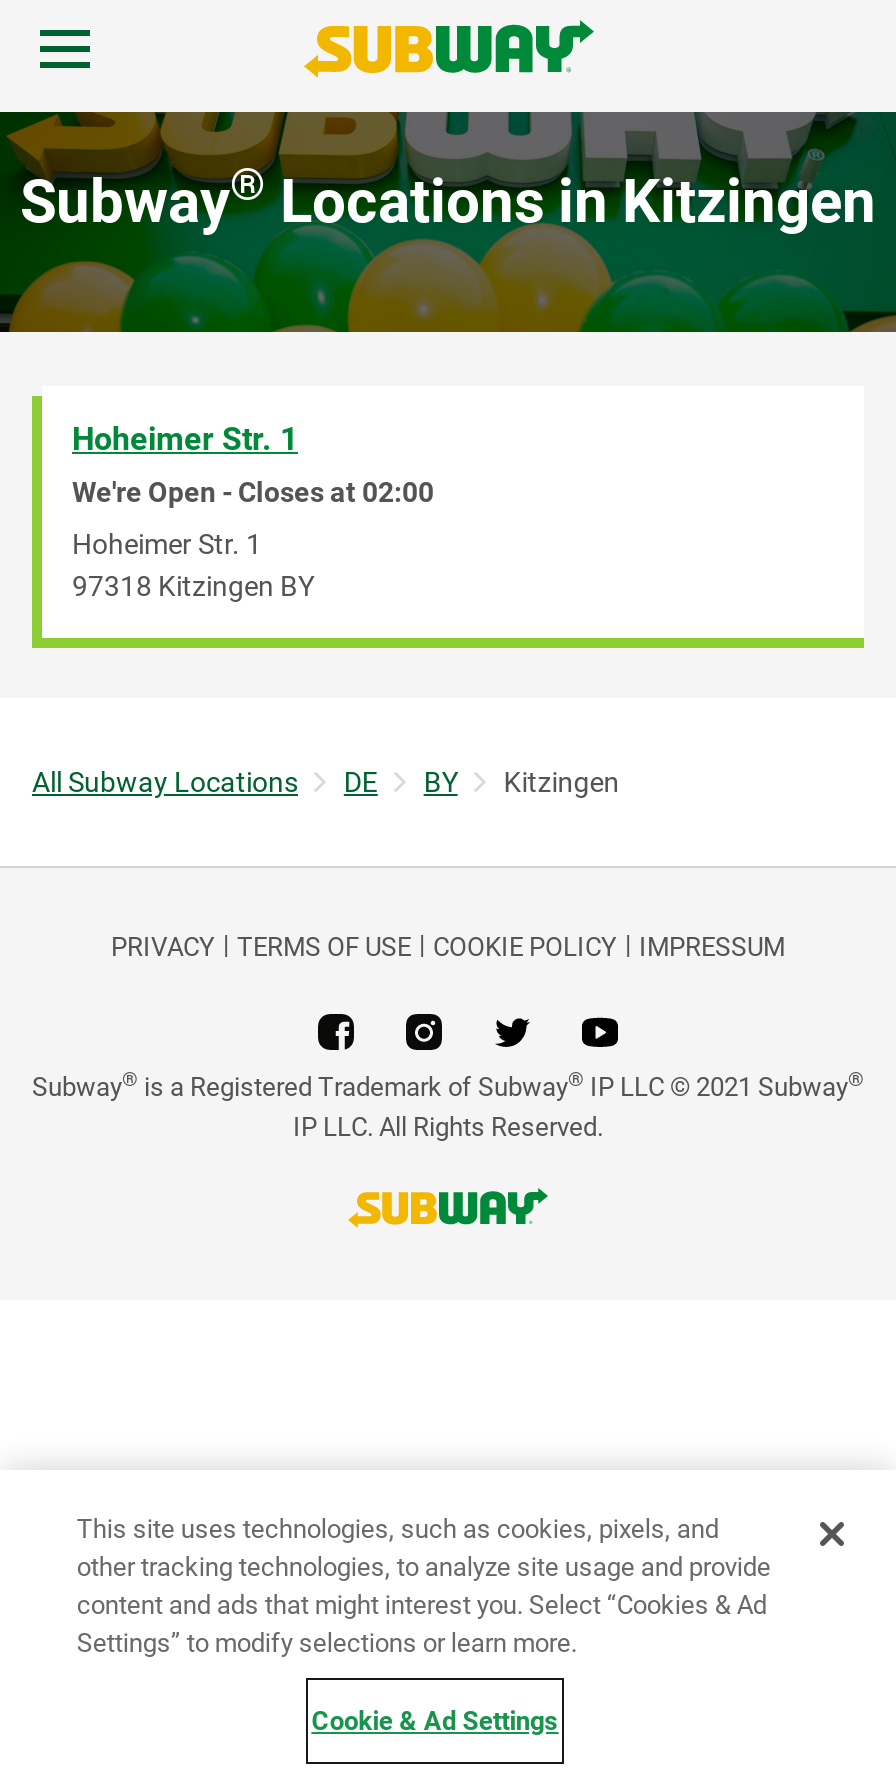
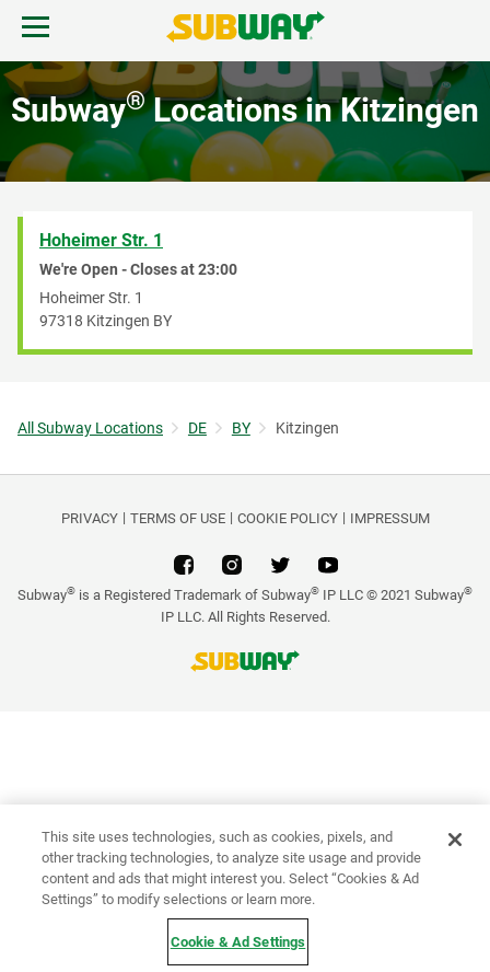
- We're Open - Closes at 02:00
+ We're Open - Closes at 23:00
